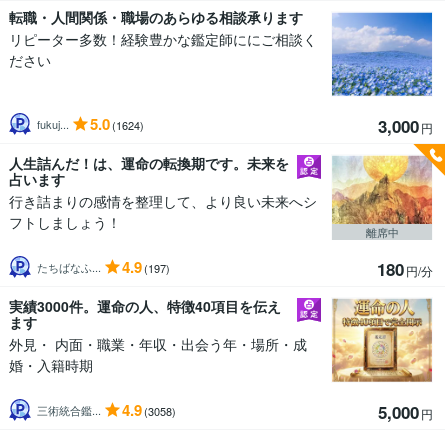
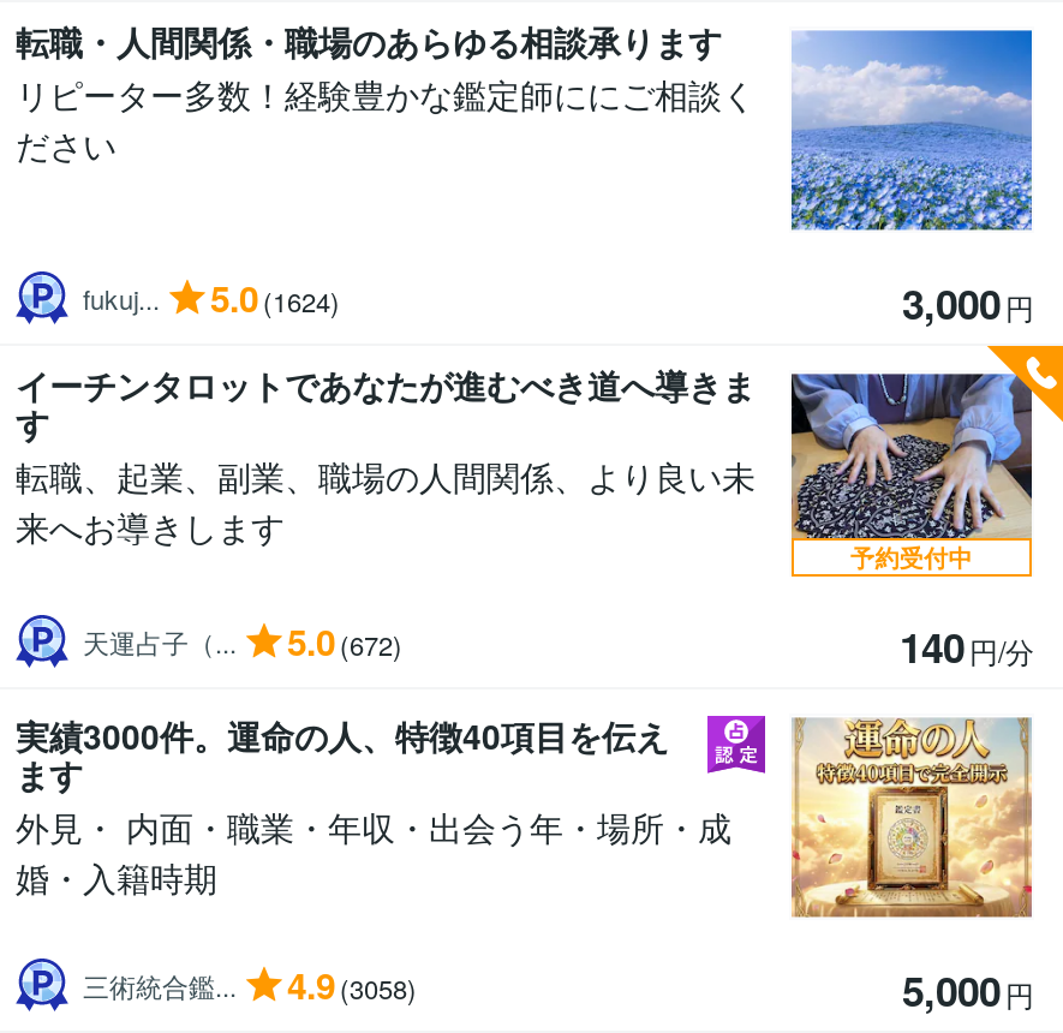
- 人生詰んだ！は、運命の転換期です。未来を
- 占います
- 行き詰まりの感情を整理して、より良い未来へシ
- フトしましょう！
+ イーチンタロットであなたが進むべき道へ導きま
+ す
+ 転職、起業、副業、職場の人間関係、より良い未
+ 来へお導きします

- [image]
- 離席中
+ [image]
+ 予約受付中

- たちばなふ...
- 4.9 (197)
- 180 円/分
+ 天運占子（...
+ 5.0 (672)
+ 140 円/分
